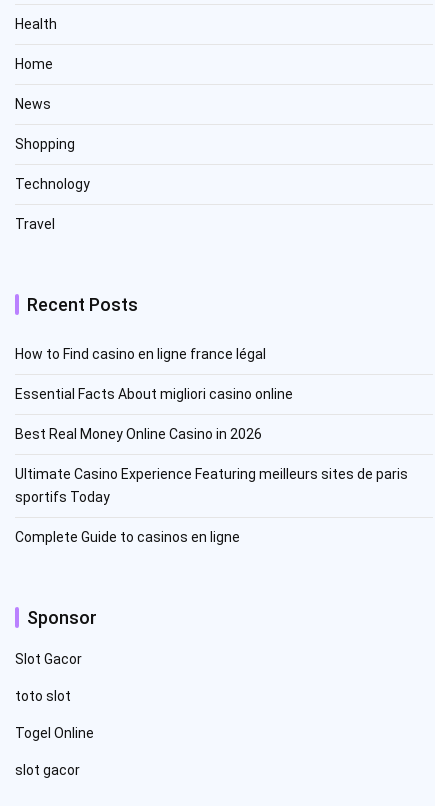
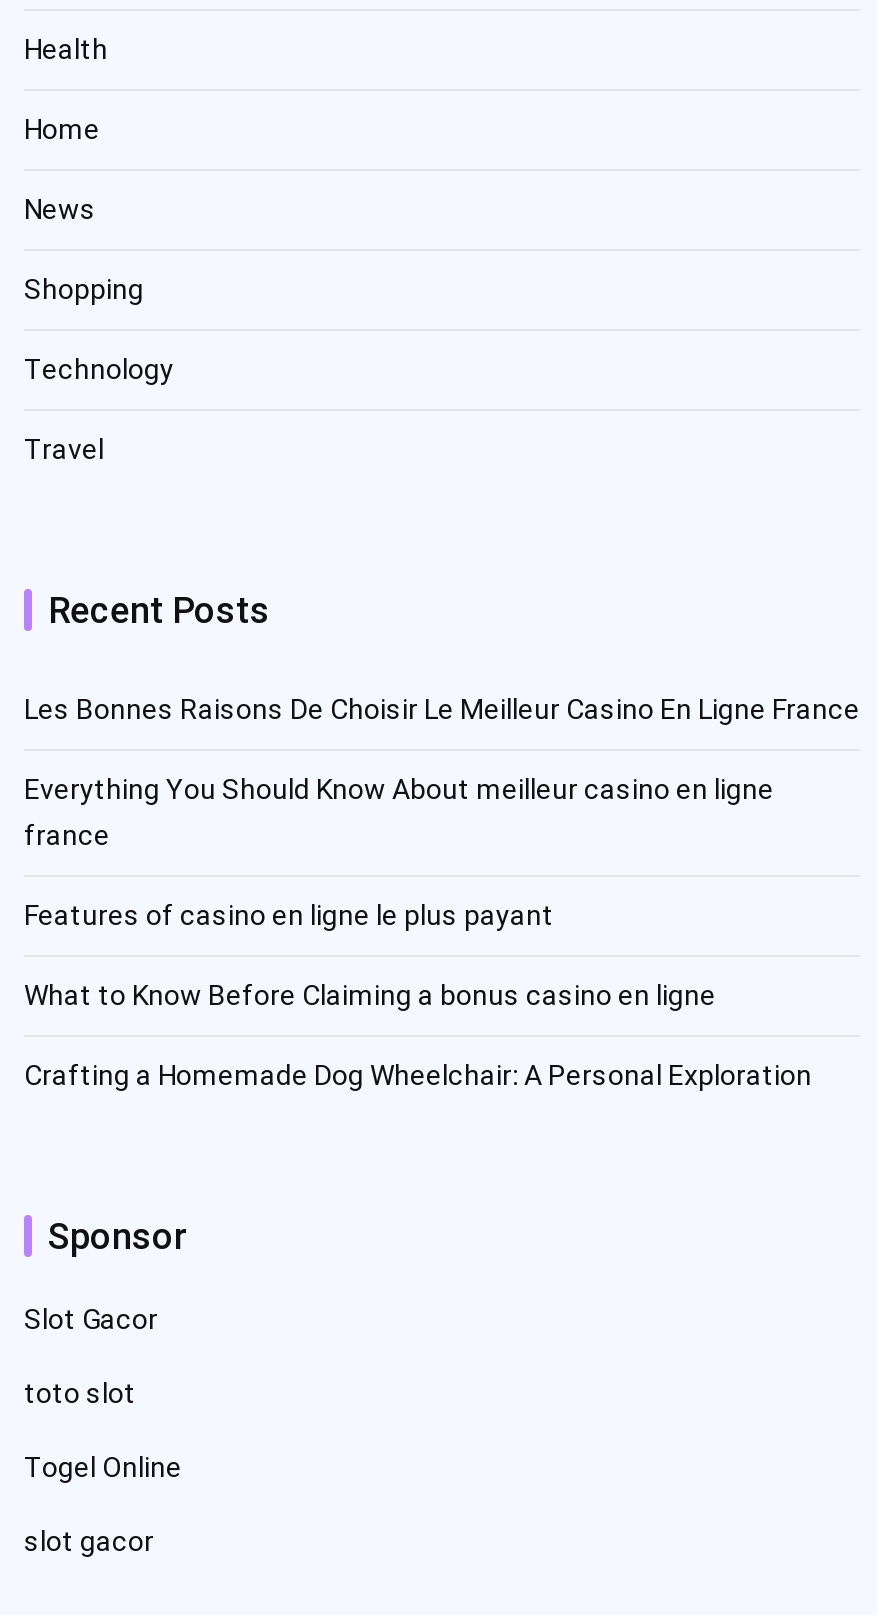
- How to Find casino en ligne france légal
+ Les Bonnes Raisons De Choisir Le Meilleur Casino En Ligne France

- Essential Facts About migliori casino online
+ Everything You Should Know About meilleur casino en ligne
+ france

- Best Real Money Online Casino in 2026
+ Features of casino en ligne le plus payant

- Ultimate Casino Experience Featuring meilleurs sites de paris
- sportifs Today
+ What to Know Before Claiming a bonus casino en ligne

- Complete Guide to casinos en ligne
+ Crafting a Homemade Dog Wheelchair: A Personal Exploration
